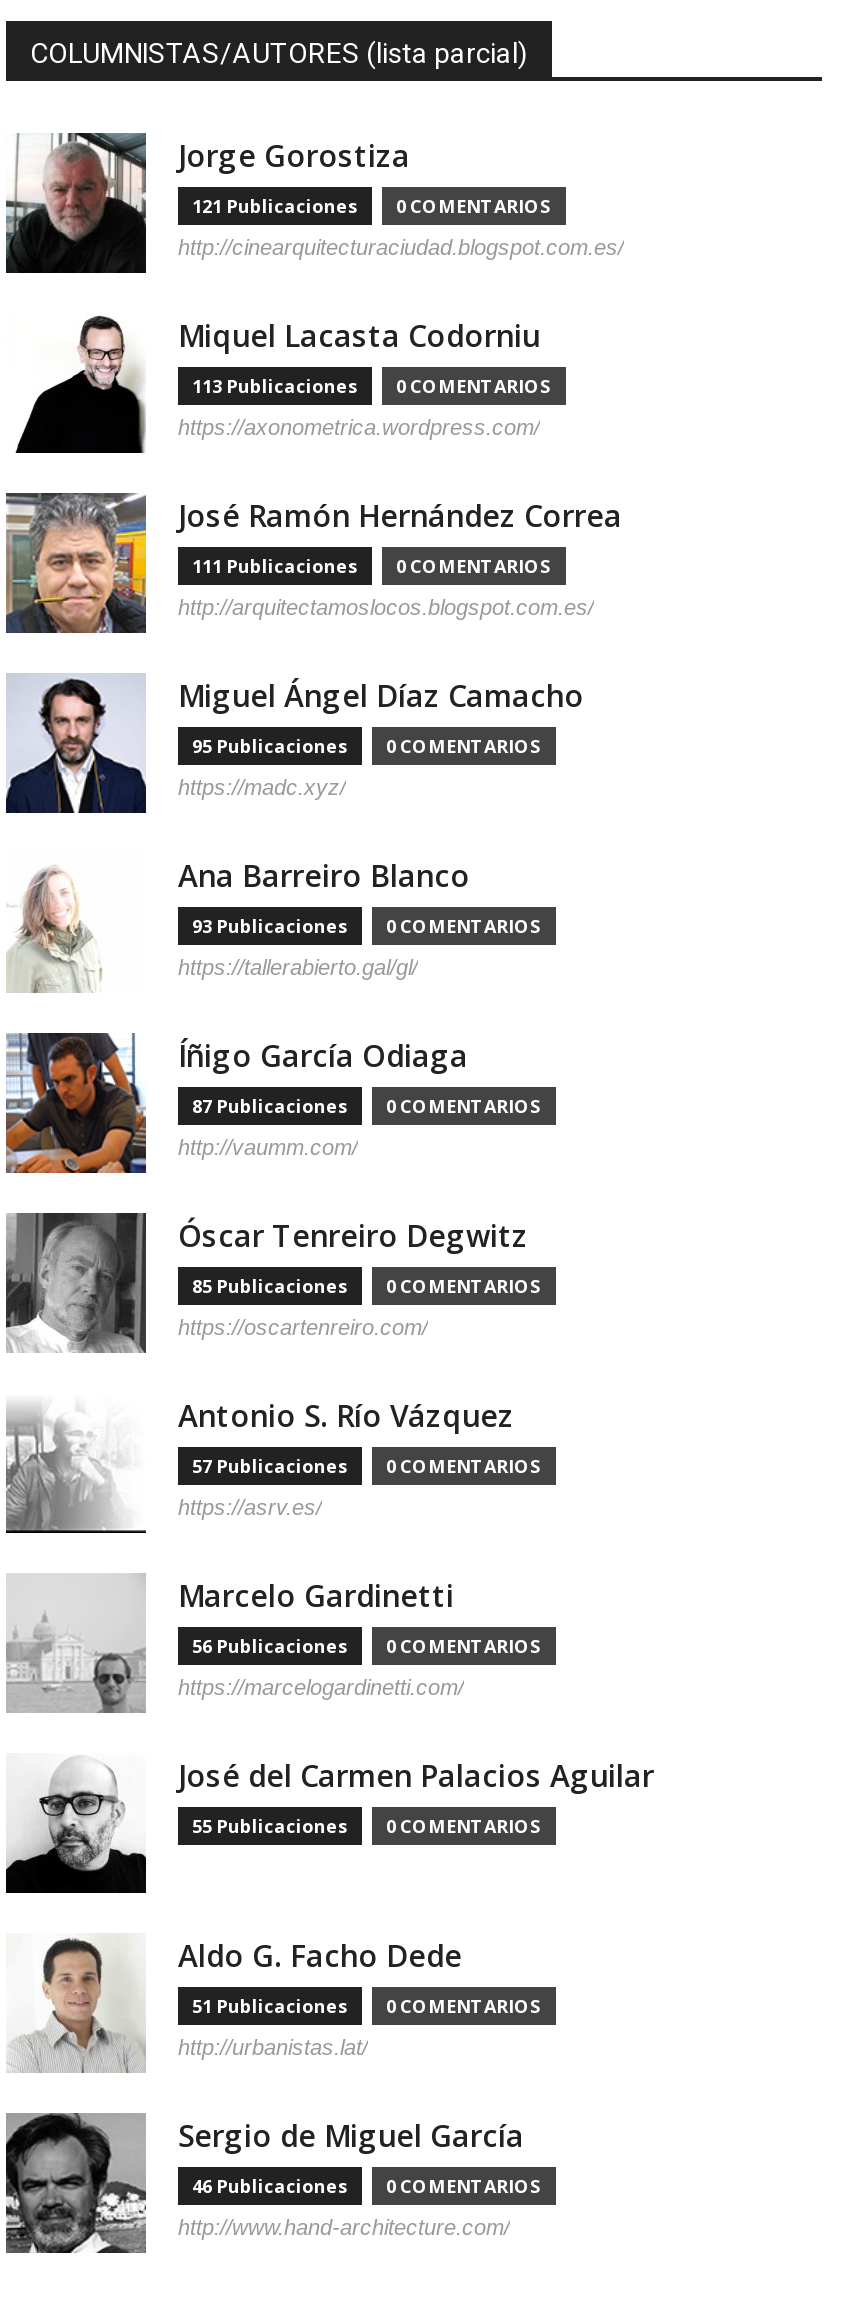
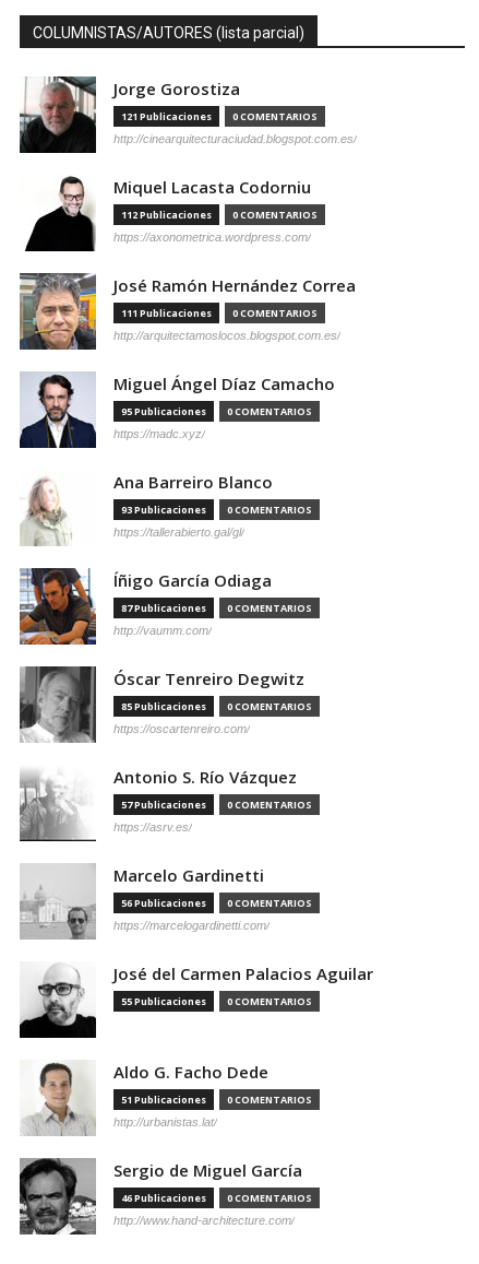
- 113 Publicaciones
+ 112 Publicaciones
